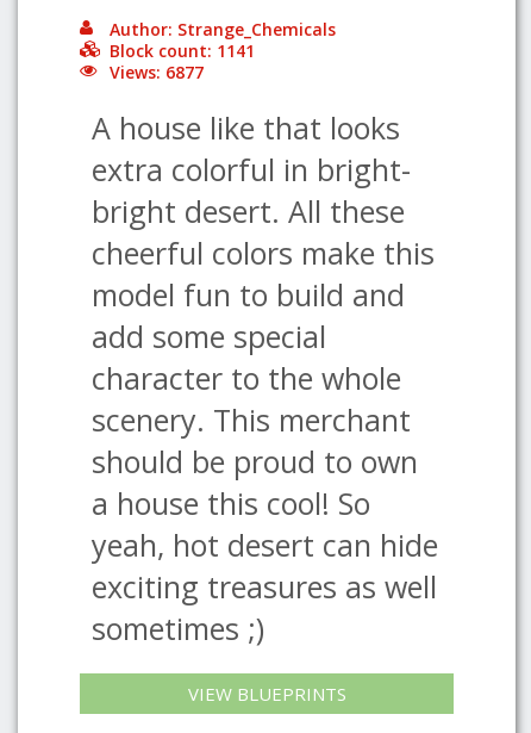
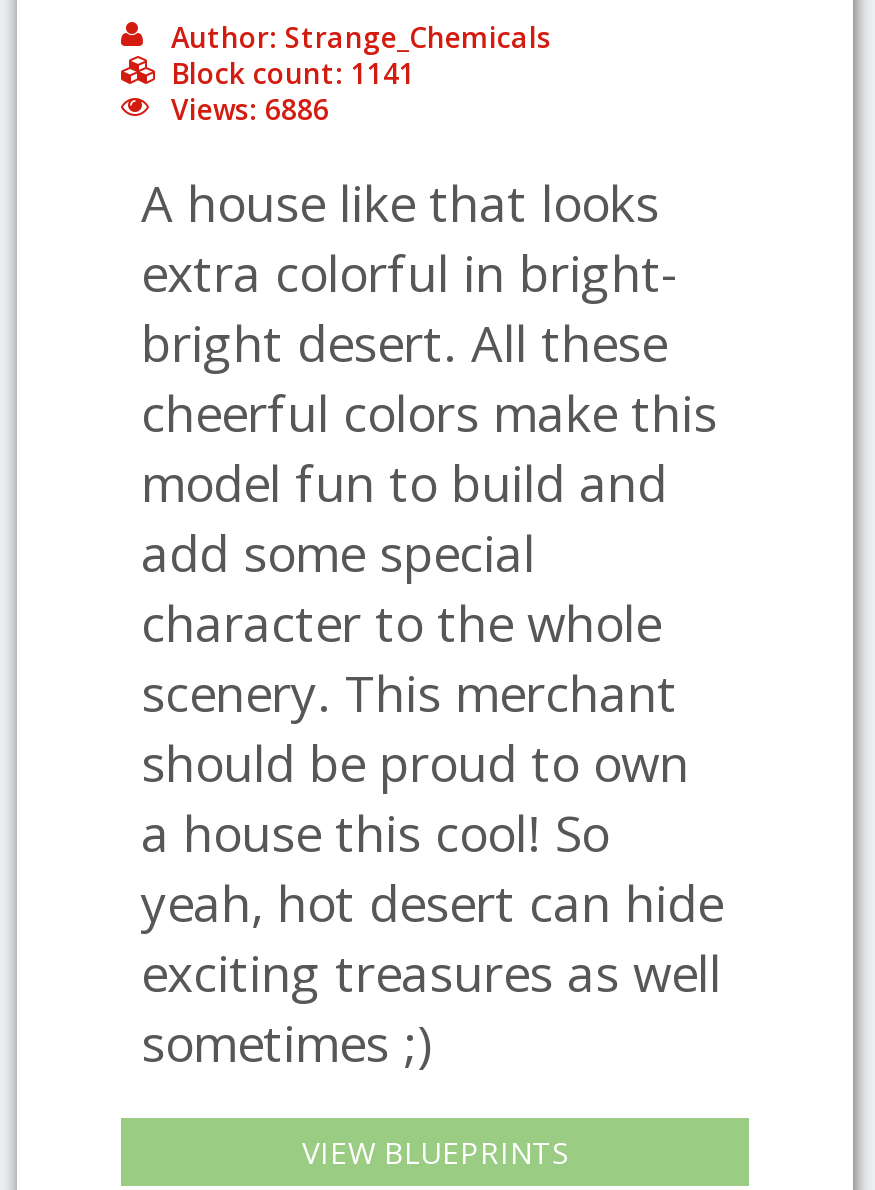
- Views: 6877
+ Views: 6886
